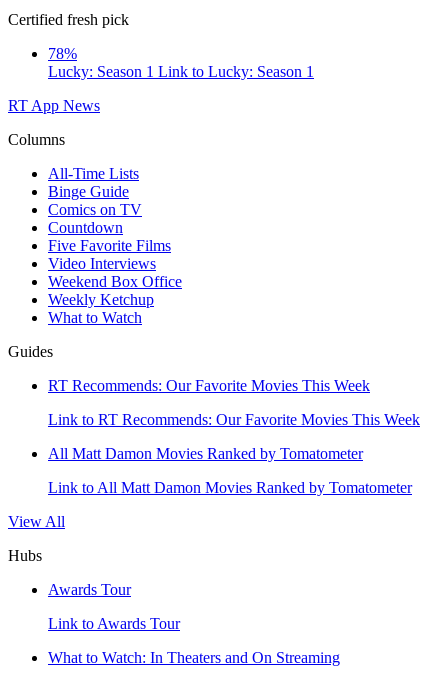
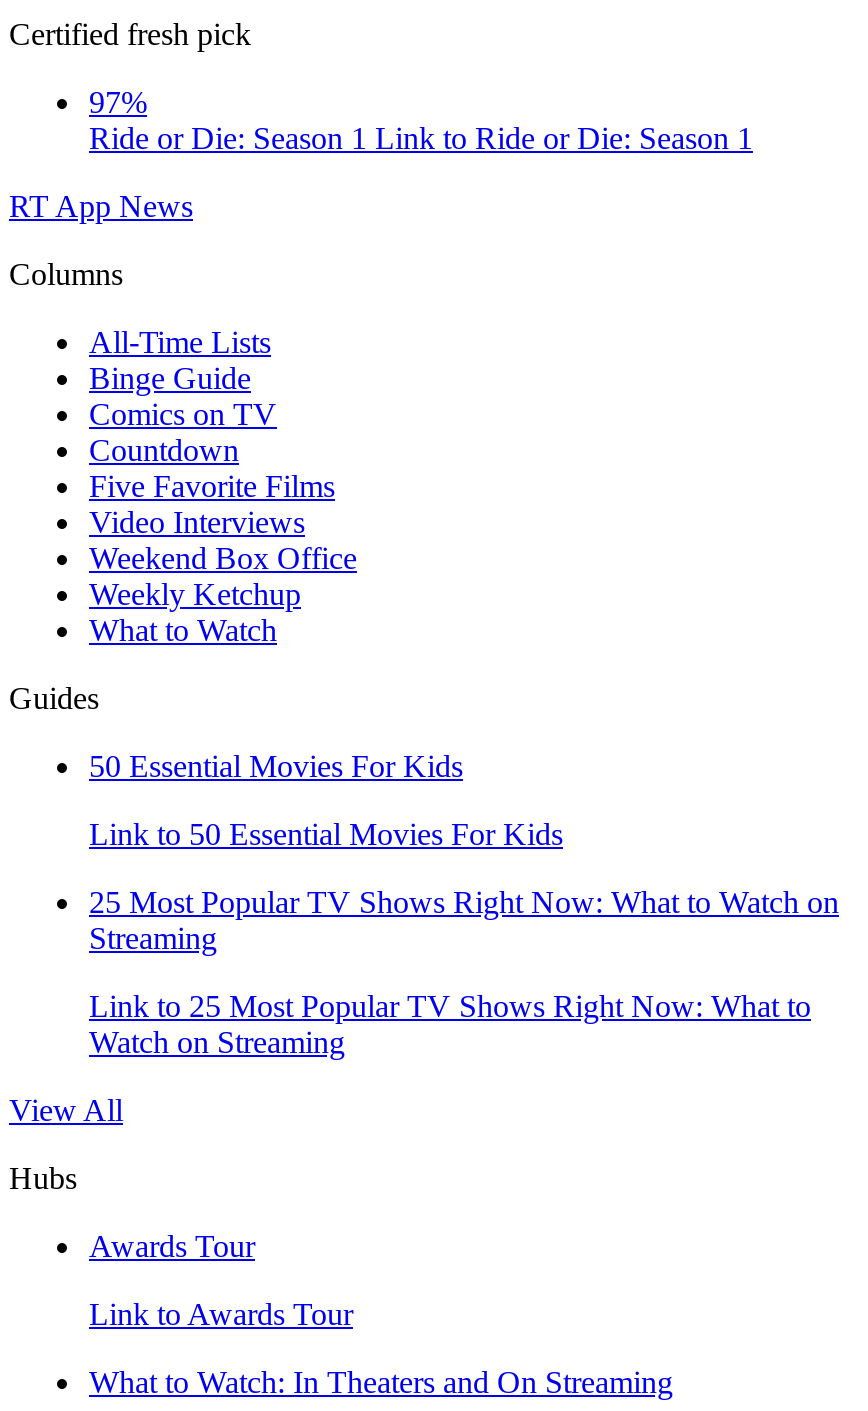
- 78%
- Lucky: Season 1 Link to Lucky: Season 1
+ 97%
+ Ride or Die: Season 1 Link to Ride or Die: Season 1

- RT Recommends: Our Favorite Movies This Week
+ 50 Essential Movies For Kids

- Link to RT Recommends: Our Favorite Movies This Week
+ Link to 50 Essential Movies For Kids

- All Matt Damon Movies Ranked by Tomatometer
+ 25 Most Popular TV Shows Right Now: What to Watch on
+ Streaming

- Link to All Matt Damon Movies Ranked by Tomatometer
+ Link to 25 Most Popular TV Shows Right Now: What to
+ Watch on Streaming
